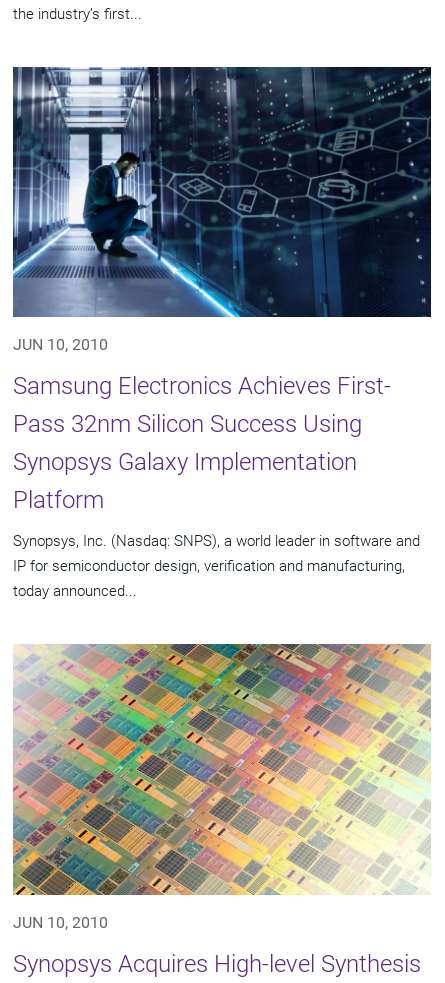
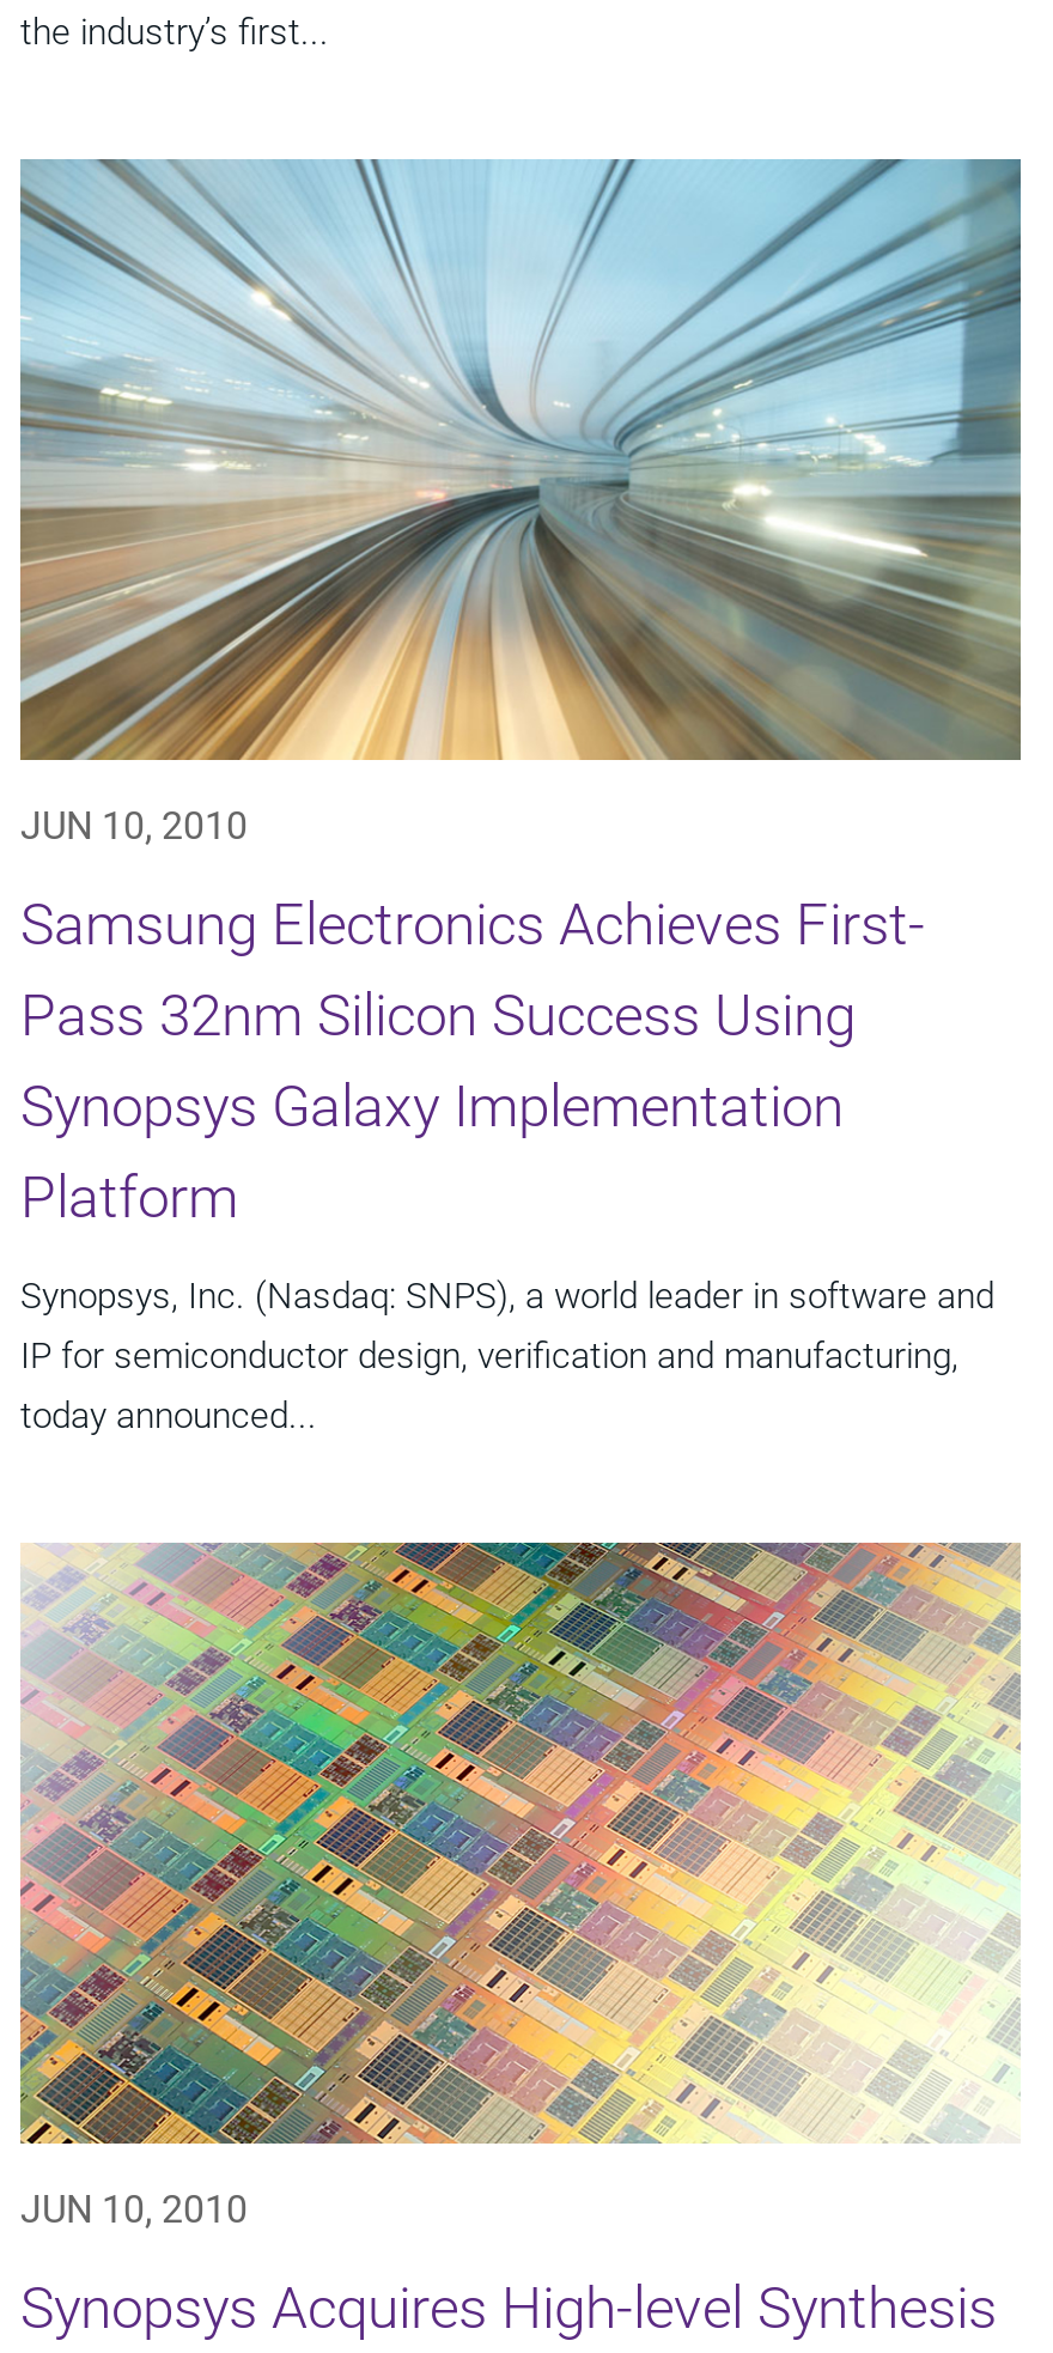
- [image]
+ [image]
